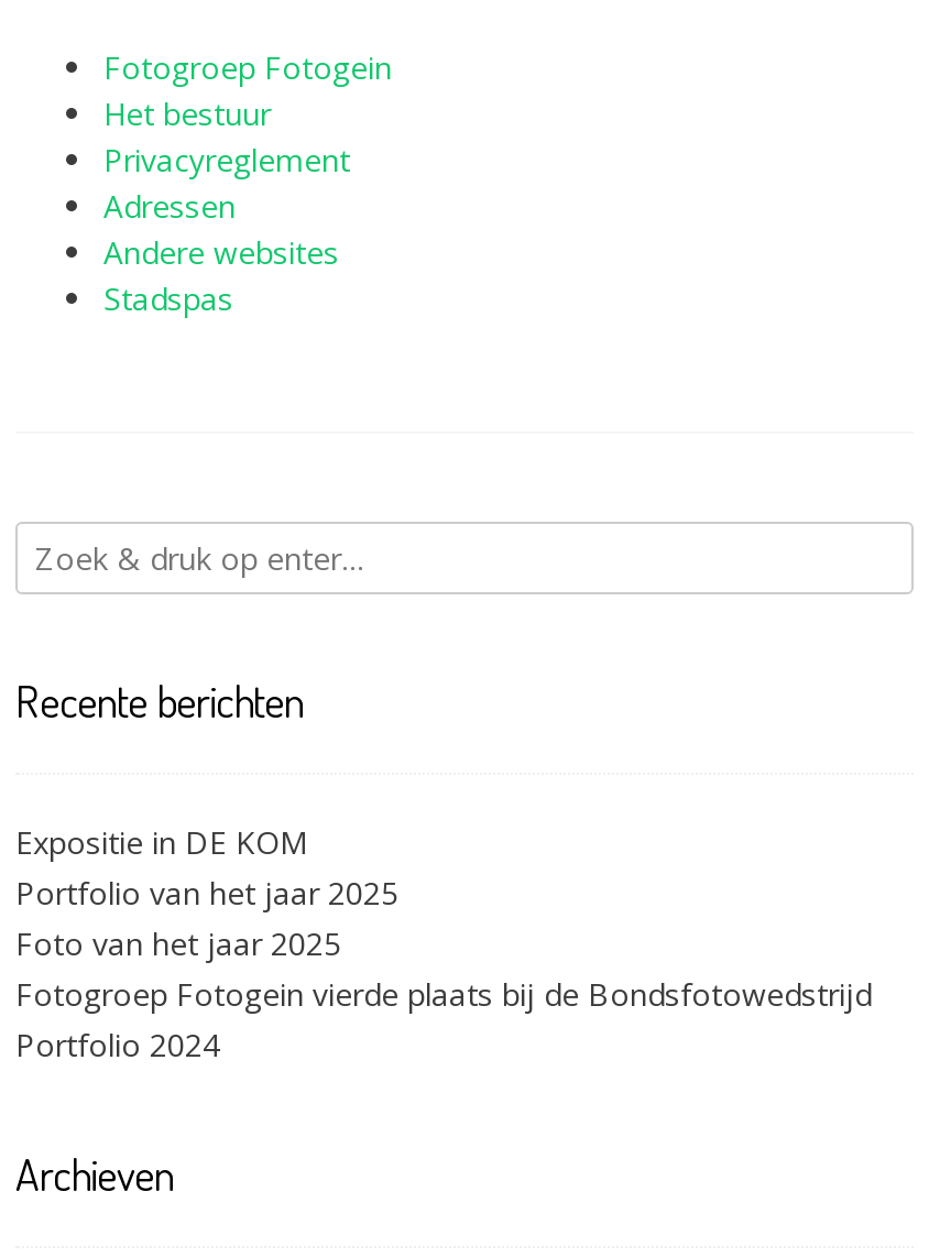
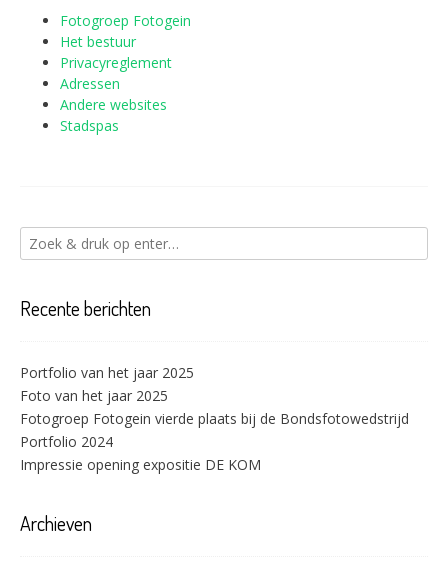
- Expositie in DE KOM

moved up: Portfolio van het jaar 2025 | Foto van het jaar 2025 | Fotogroep Fotogein vierde plaats bij de Bondsfotowedstrijd | Portfolio 2024

+ Impressie opening expositie DE KOM
